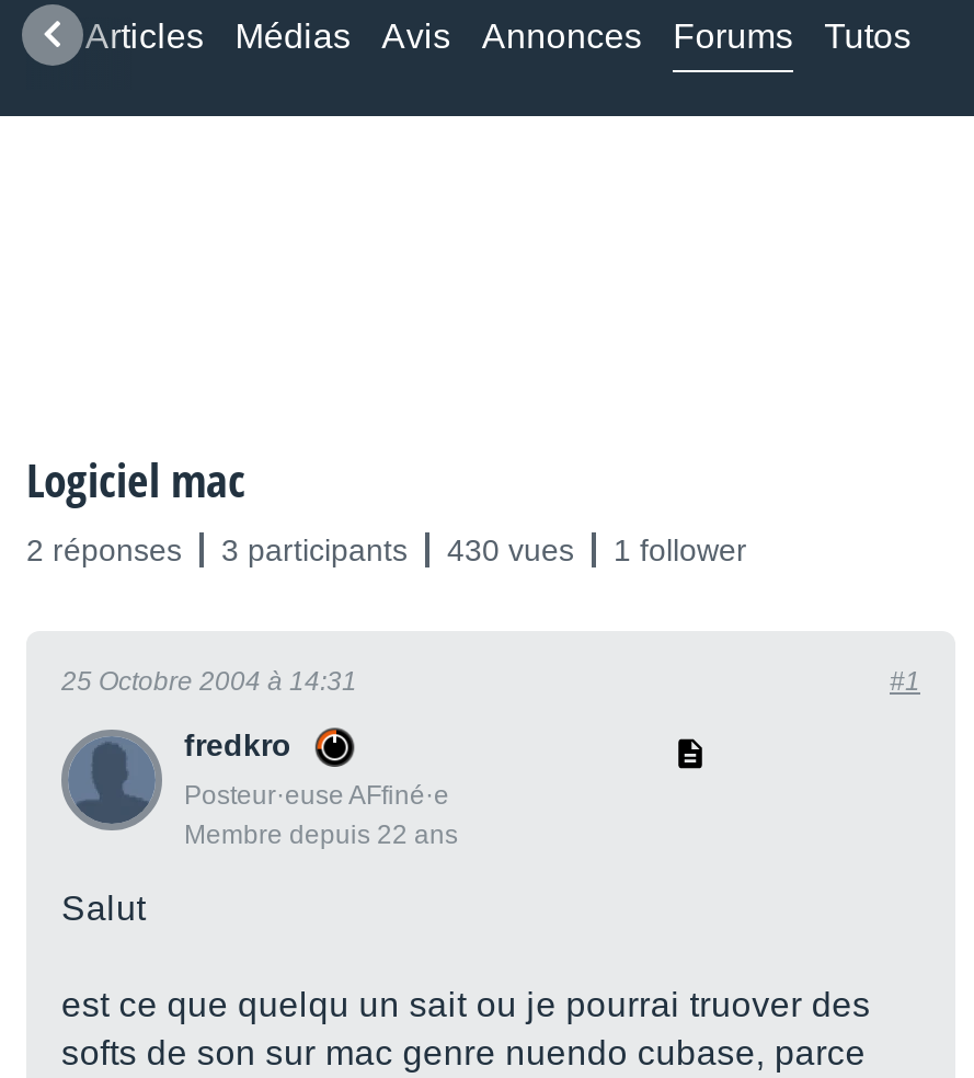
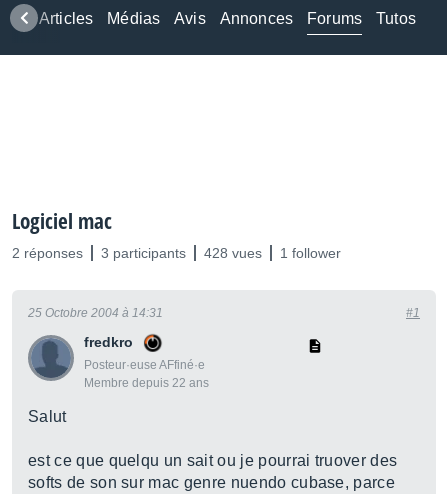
- 2 réponses 3 participants 430 vues 1 follower
+ 2 réponses 3 participants 428 vues 1 follower
